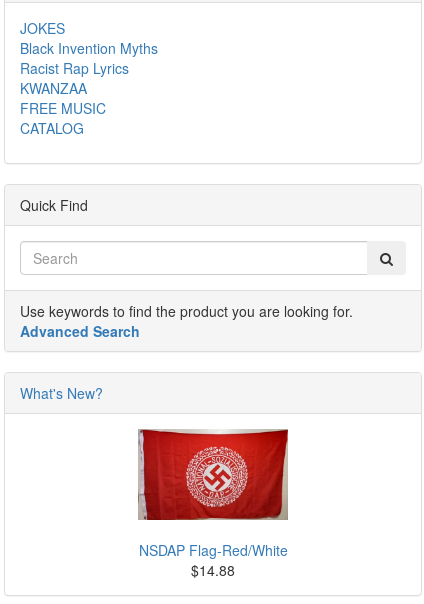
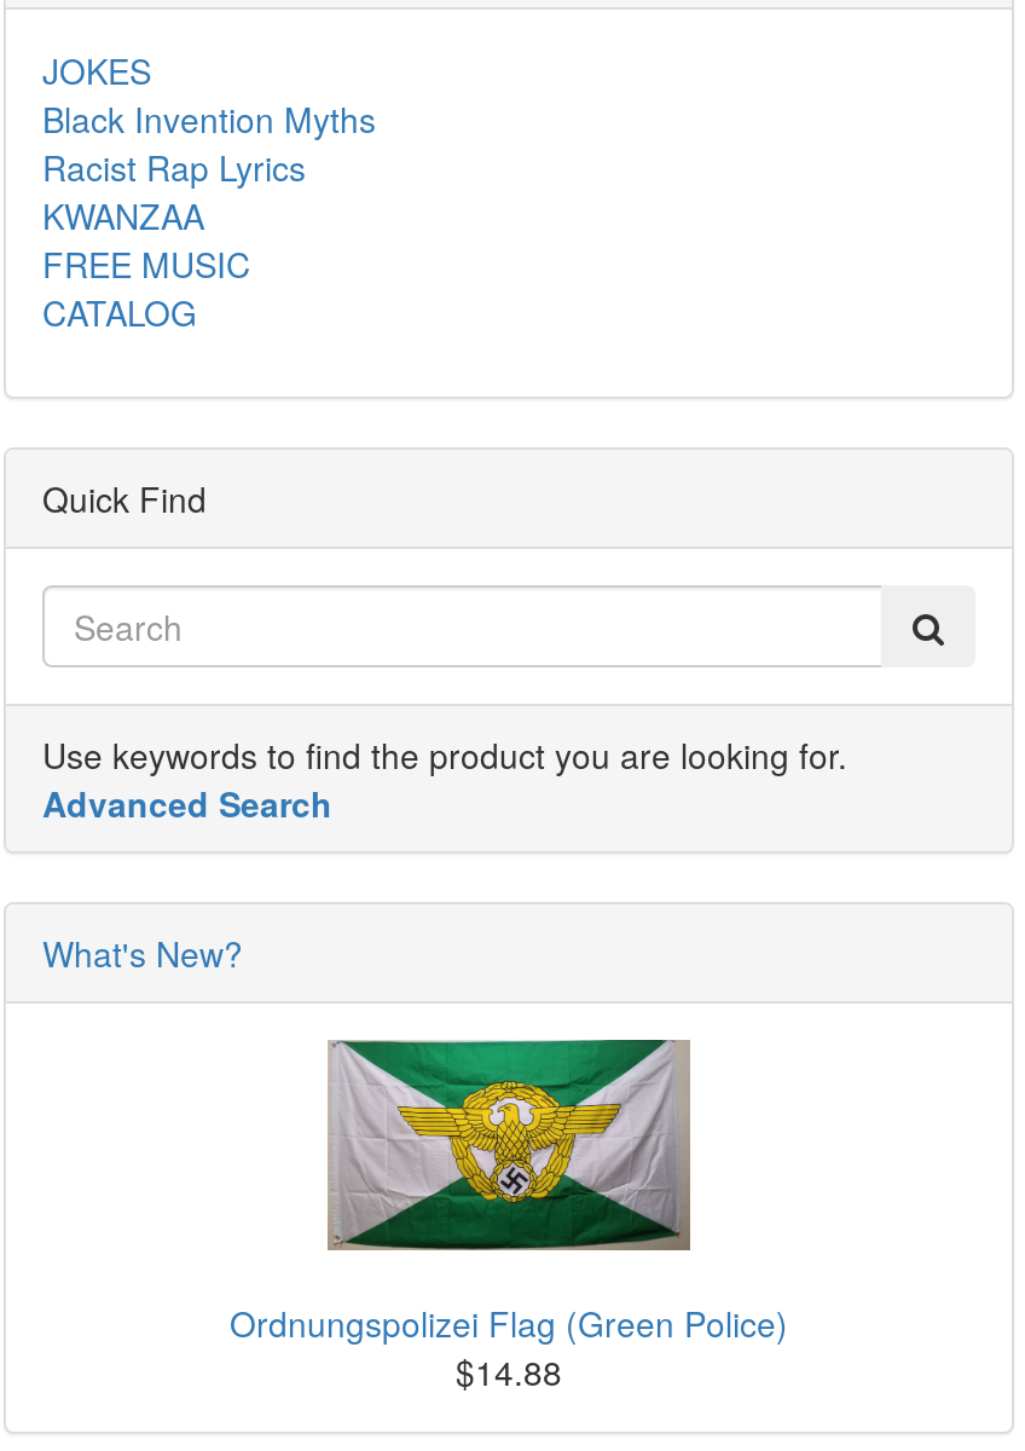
- [image]
- NSDAP Flag-Red/White
+ [image]
+ Ordnungspolizei Flag (Green Police)
